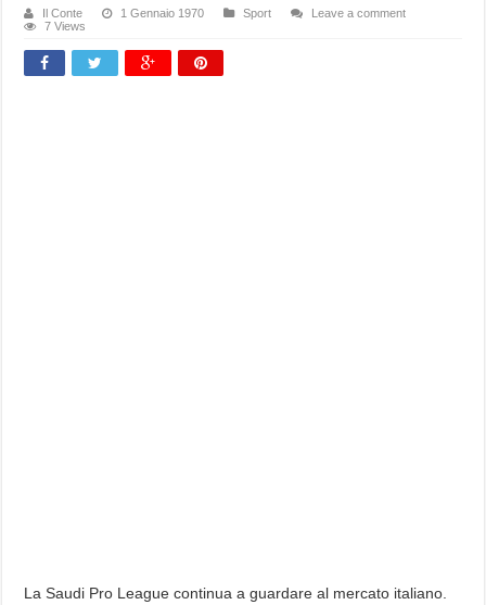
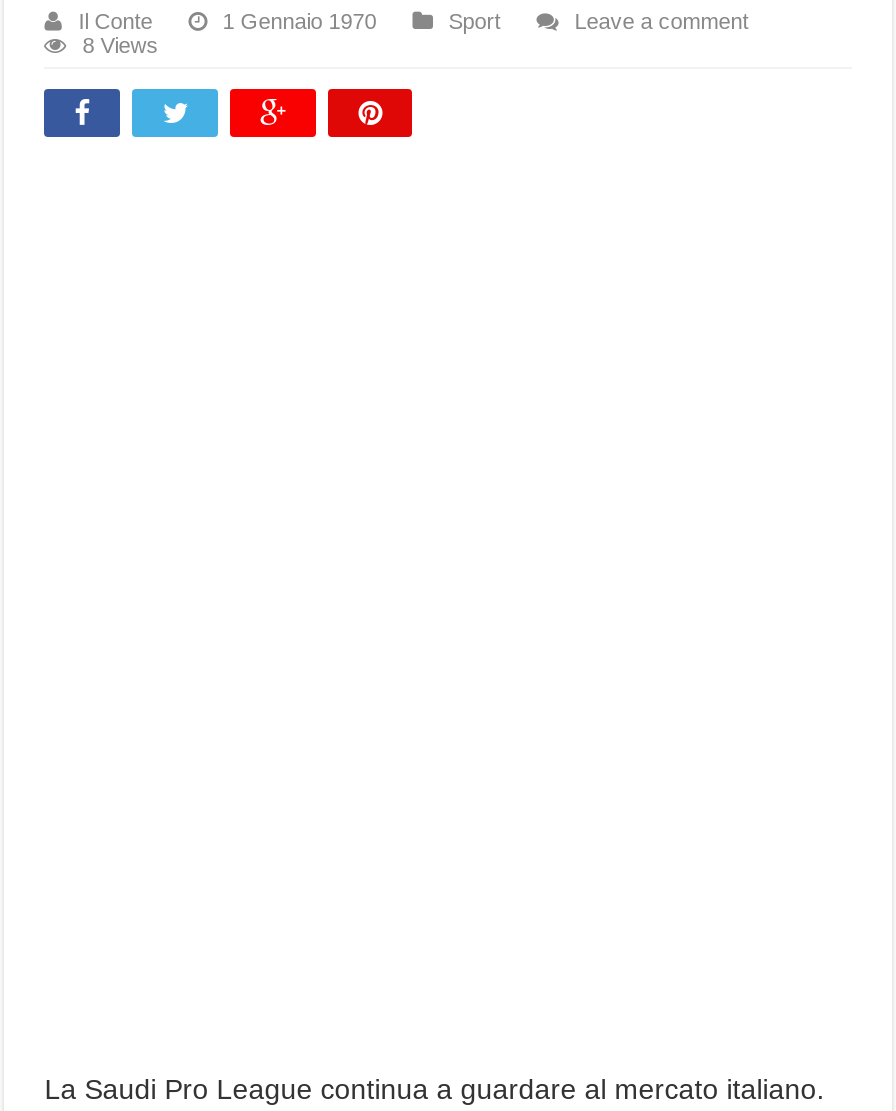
- 7 Views
+ 8 Views
